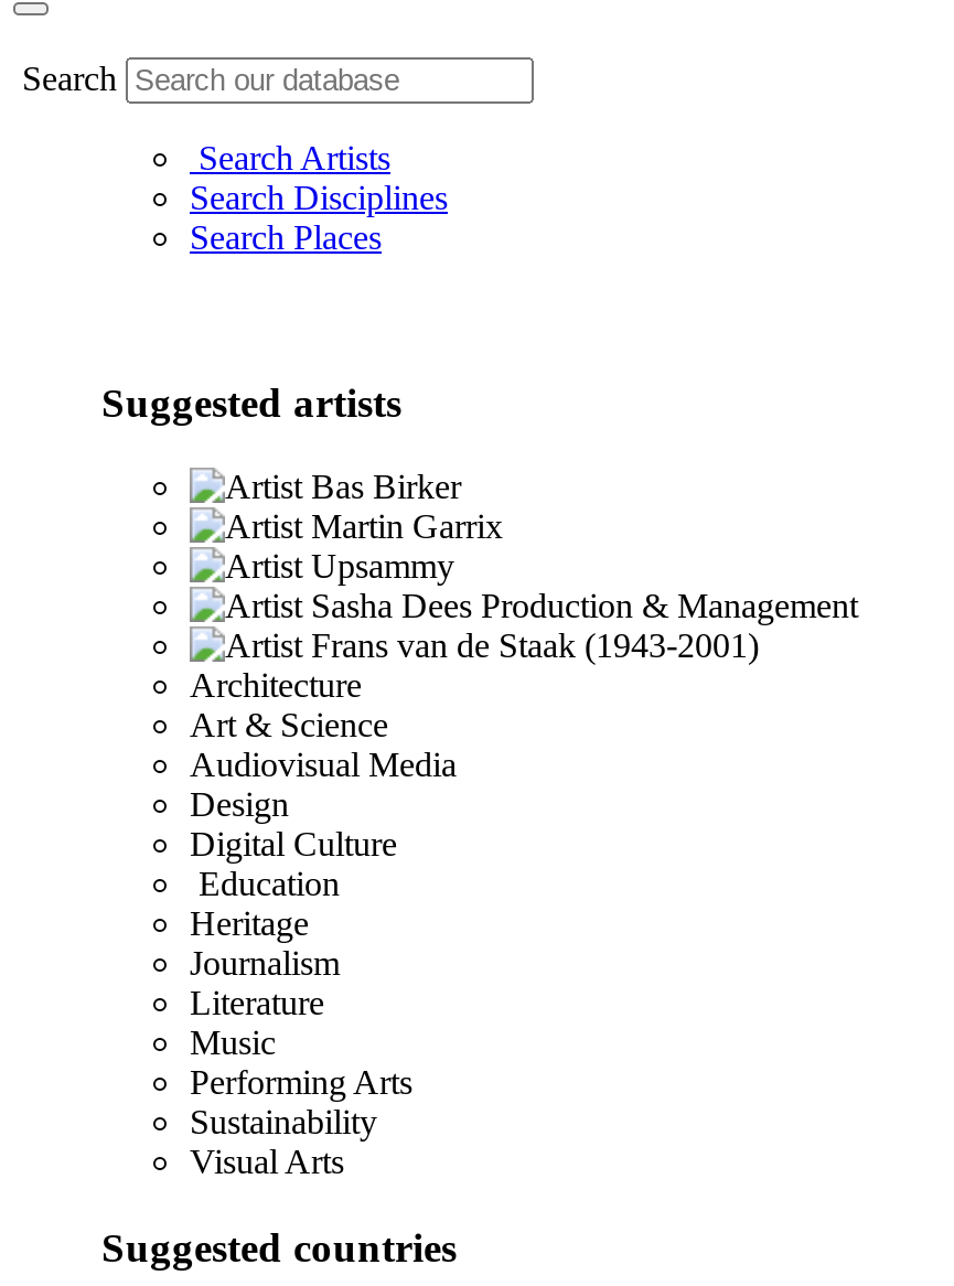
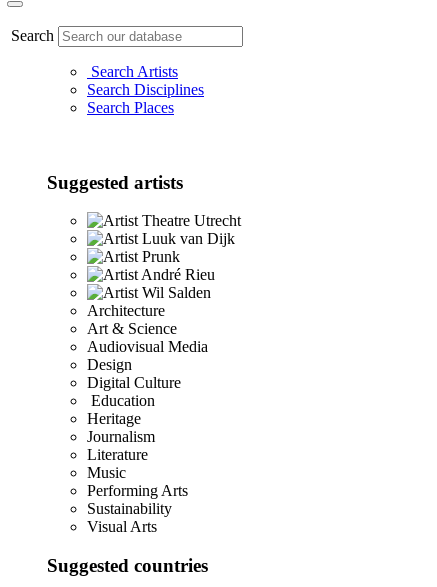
- Bas Birker
- Martin Garrix
- Upsammy
- Sasha Dees Production & Management
- Frans van de Staak (1943-2001)
+ Theatre Utrecht
+ Luuk van Dijk
+ Prunk
+ André Rieu
+ Wil Salden
